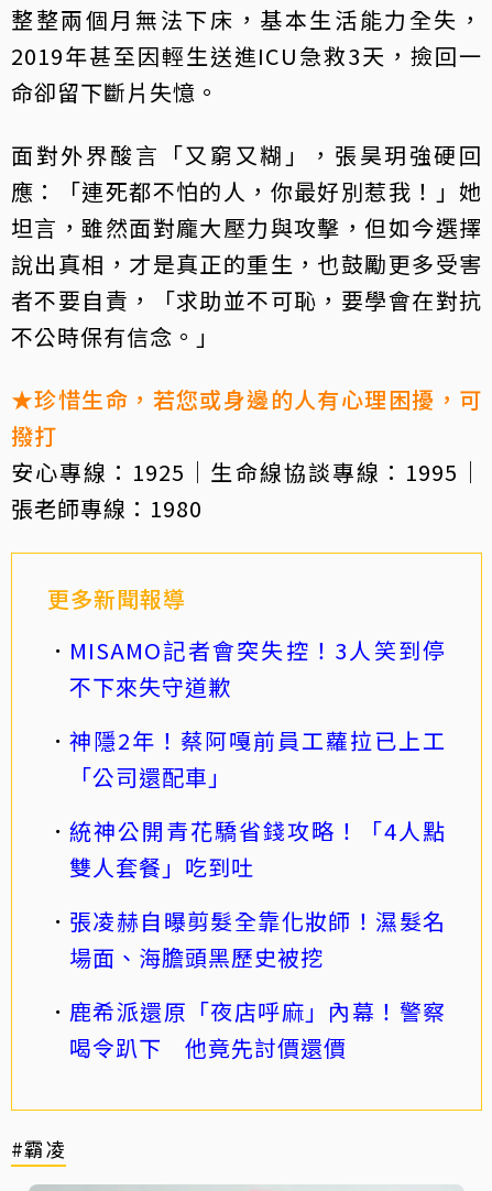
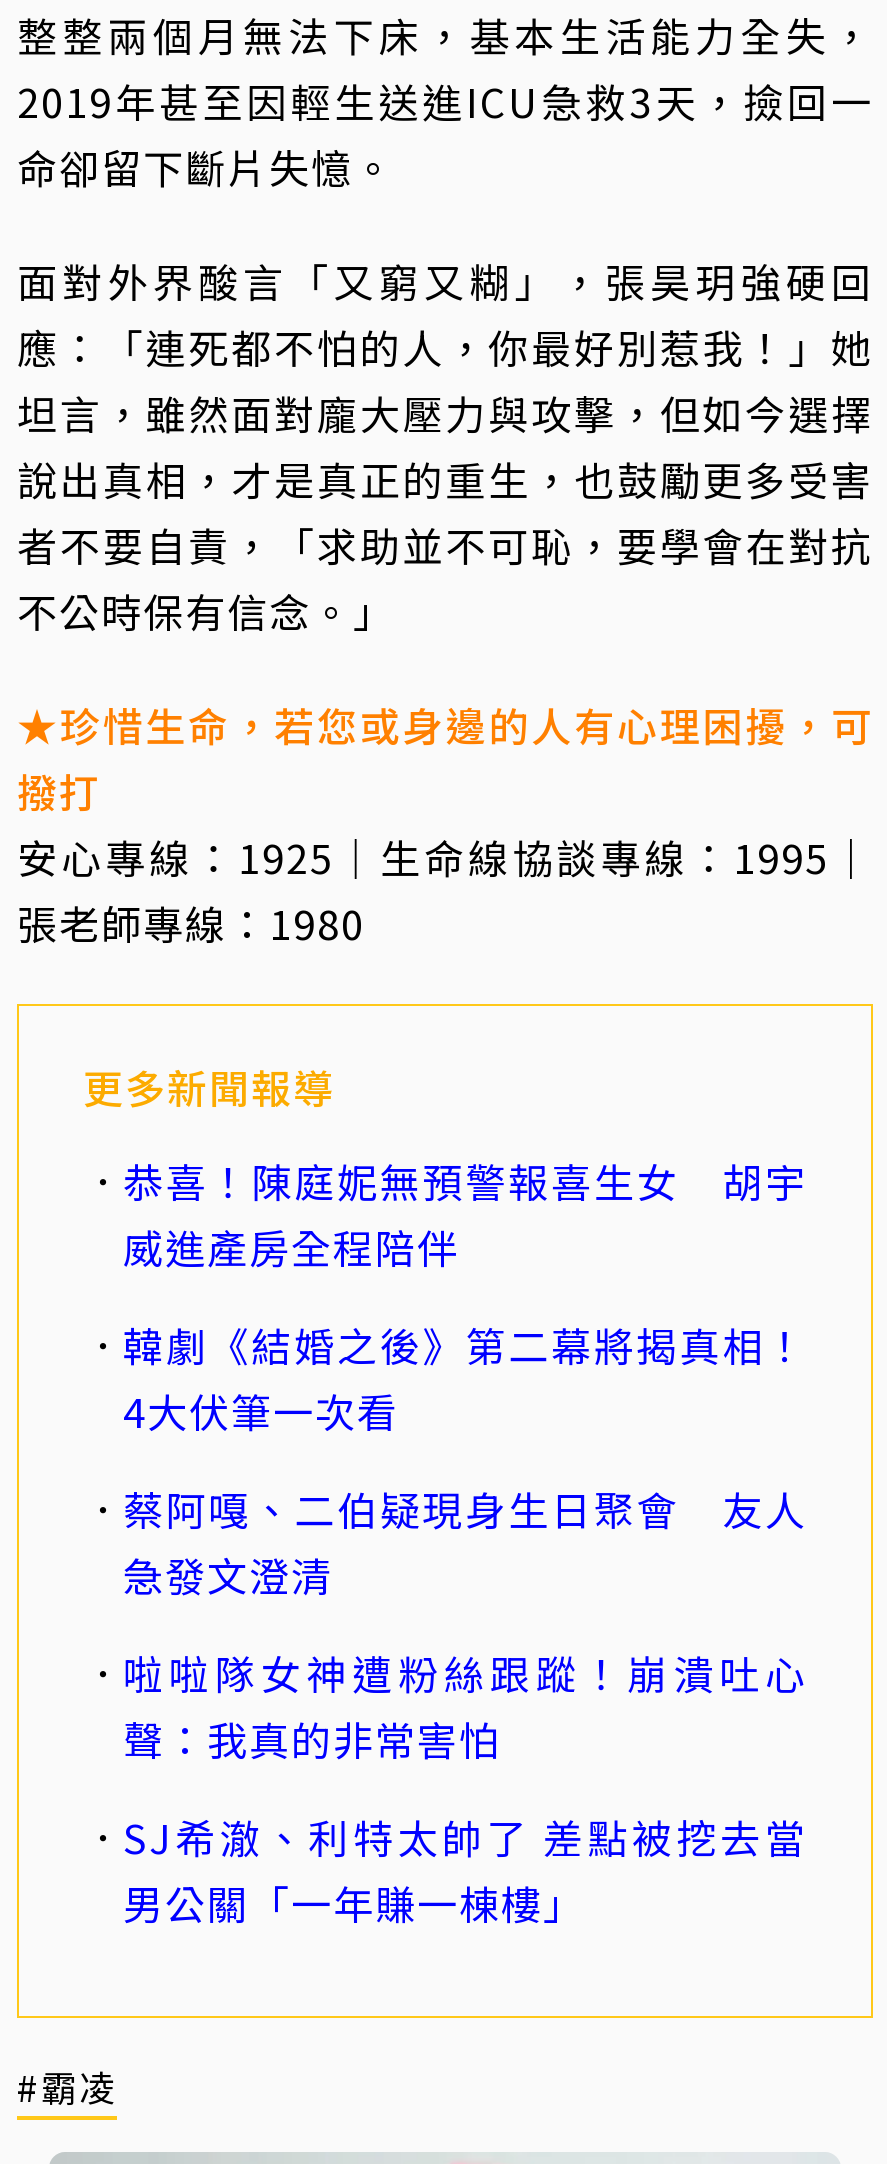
- MISAMO記者會突失控！3人笑到停
- 不下來失守道歉
+ 恭喜！陳庭妮無預警報喜生女 胡宇
+ 威進產房全程陪伴

- 神隱2年！蔡阿嘎前員工蘿拉已上工
- 「公司還配車」
+ 韓劇《結婚之後》第二幕將揭真相！
+ 4大伏筆一次看

- 統神公開青花驕省錢攻略！「4人點
- 雙人套餐」吃到吐
+ 蔡阿嘎、二伯疑現身生日聚會 友人
+ 急發文澄清

- 張凌赫自曝剪髮全靠化妝師！濕髮名
- 場面、海膽頭黑歷史被挖
+ 啦啦隊女神遭粉絲跟蹤！崩潰吐心
+ 聲：我真的非常害怕

- 鹿希派還原「夜店呼麻」內幕！警察
- 喝令趴下 他竟先討價還價
+ SJ希澈、利特太帥了 差點被挖去當
+ 男公關「一年賺一棟樓」
